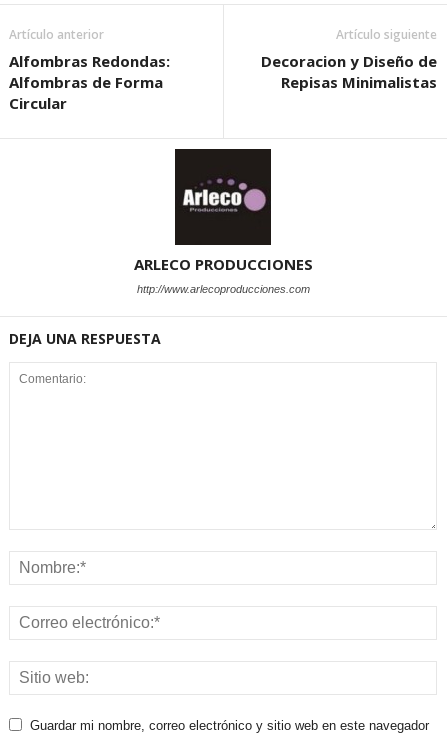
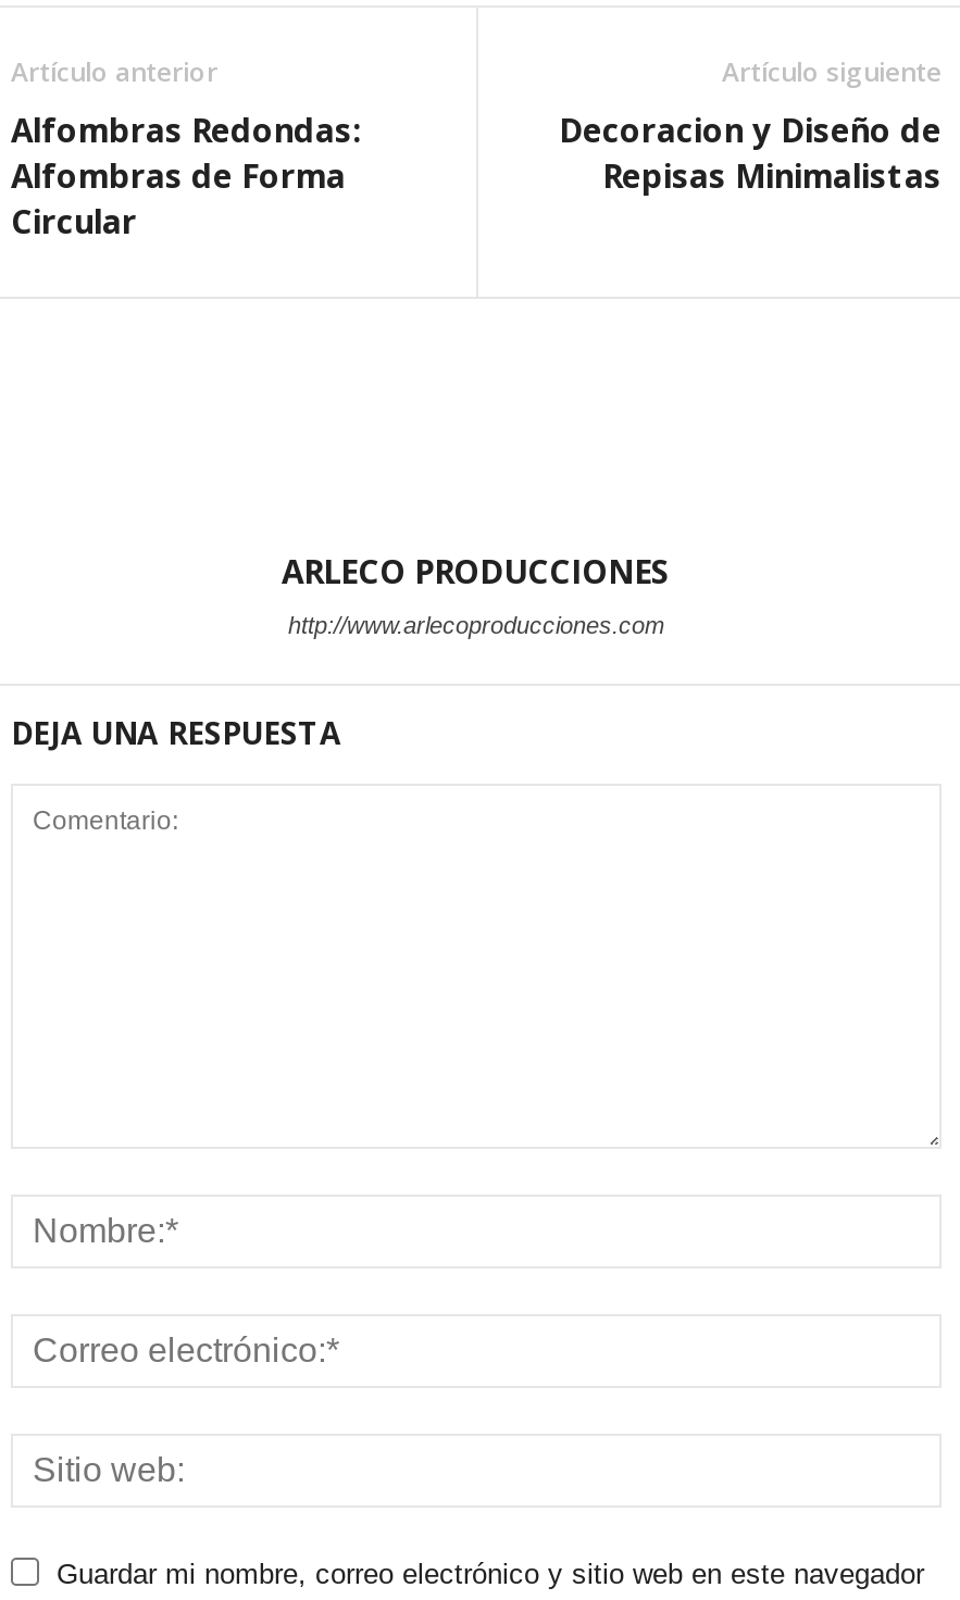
- [image]
